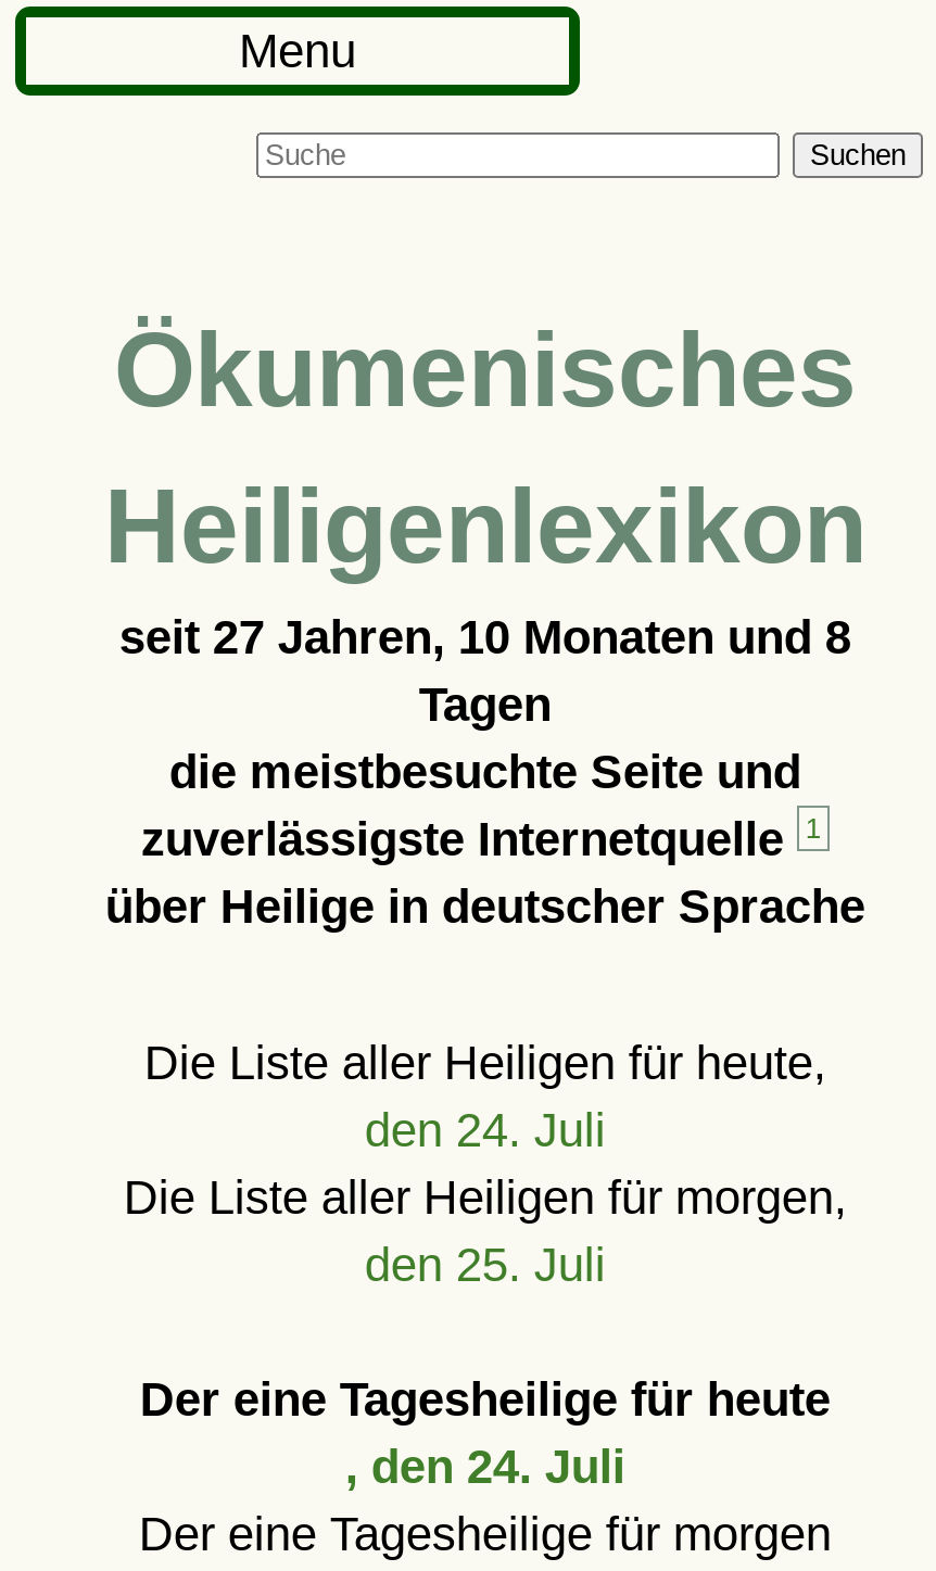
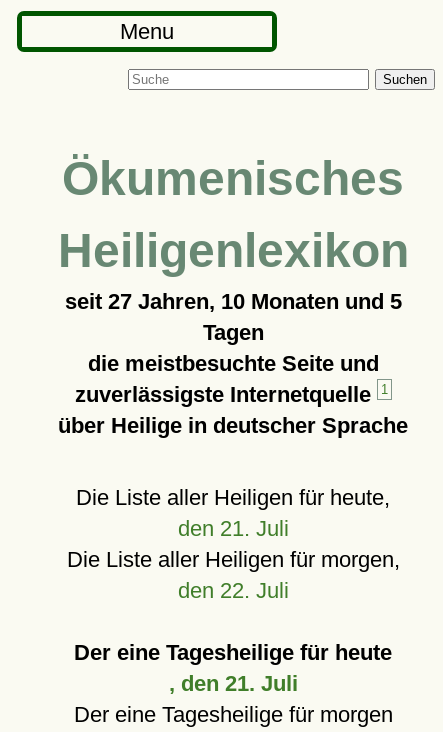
- seit 27 Jahren, 10 Monaten und 8
+ seit 27 Jahren, 10 Monaten und 5

- den 24. Juli
+ den 21. Juli

- den 25. Juli
+ den 22. Juli

- , den 24. Juli
+ , den 21. Juli
